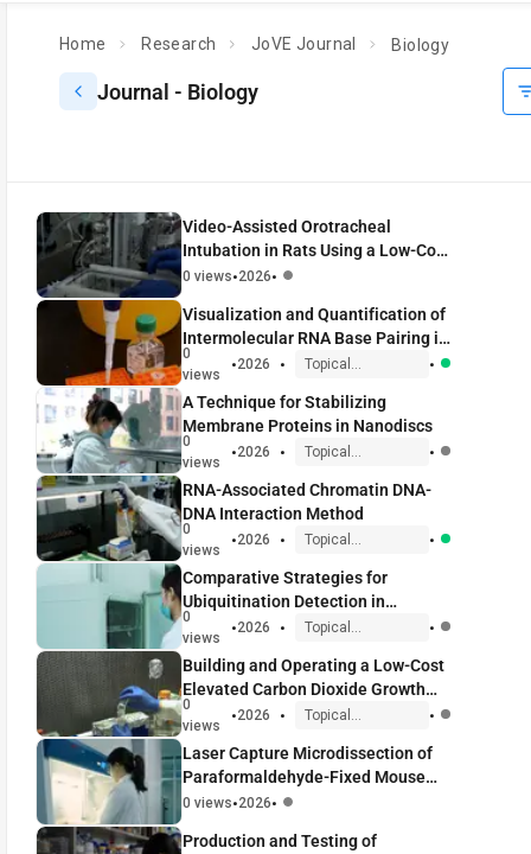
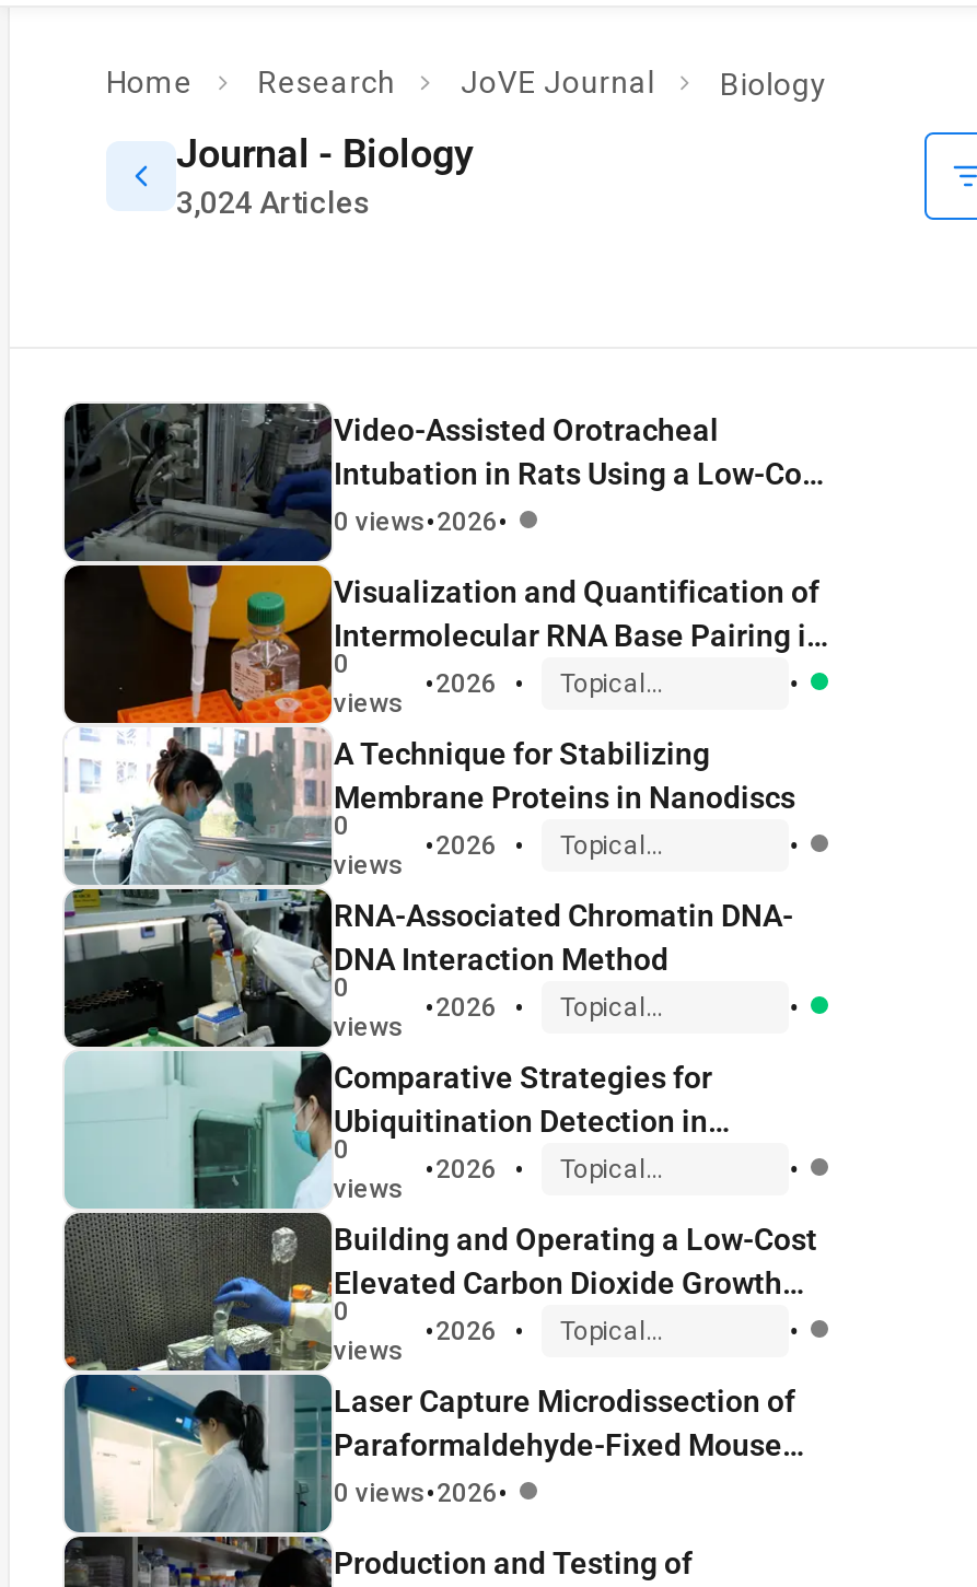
+ 3,024 Articles
